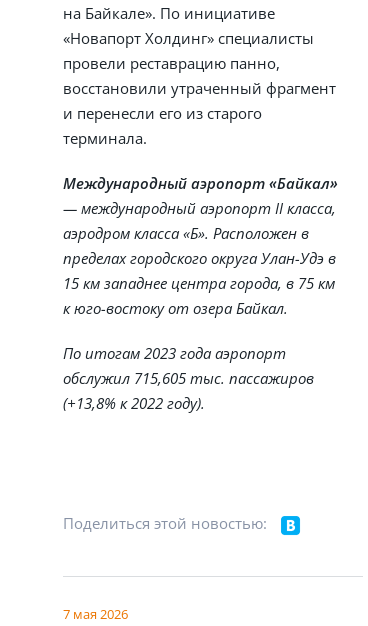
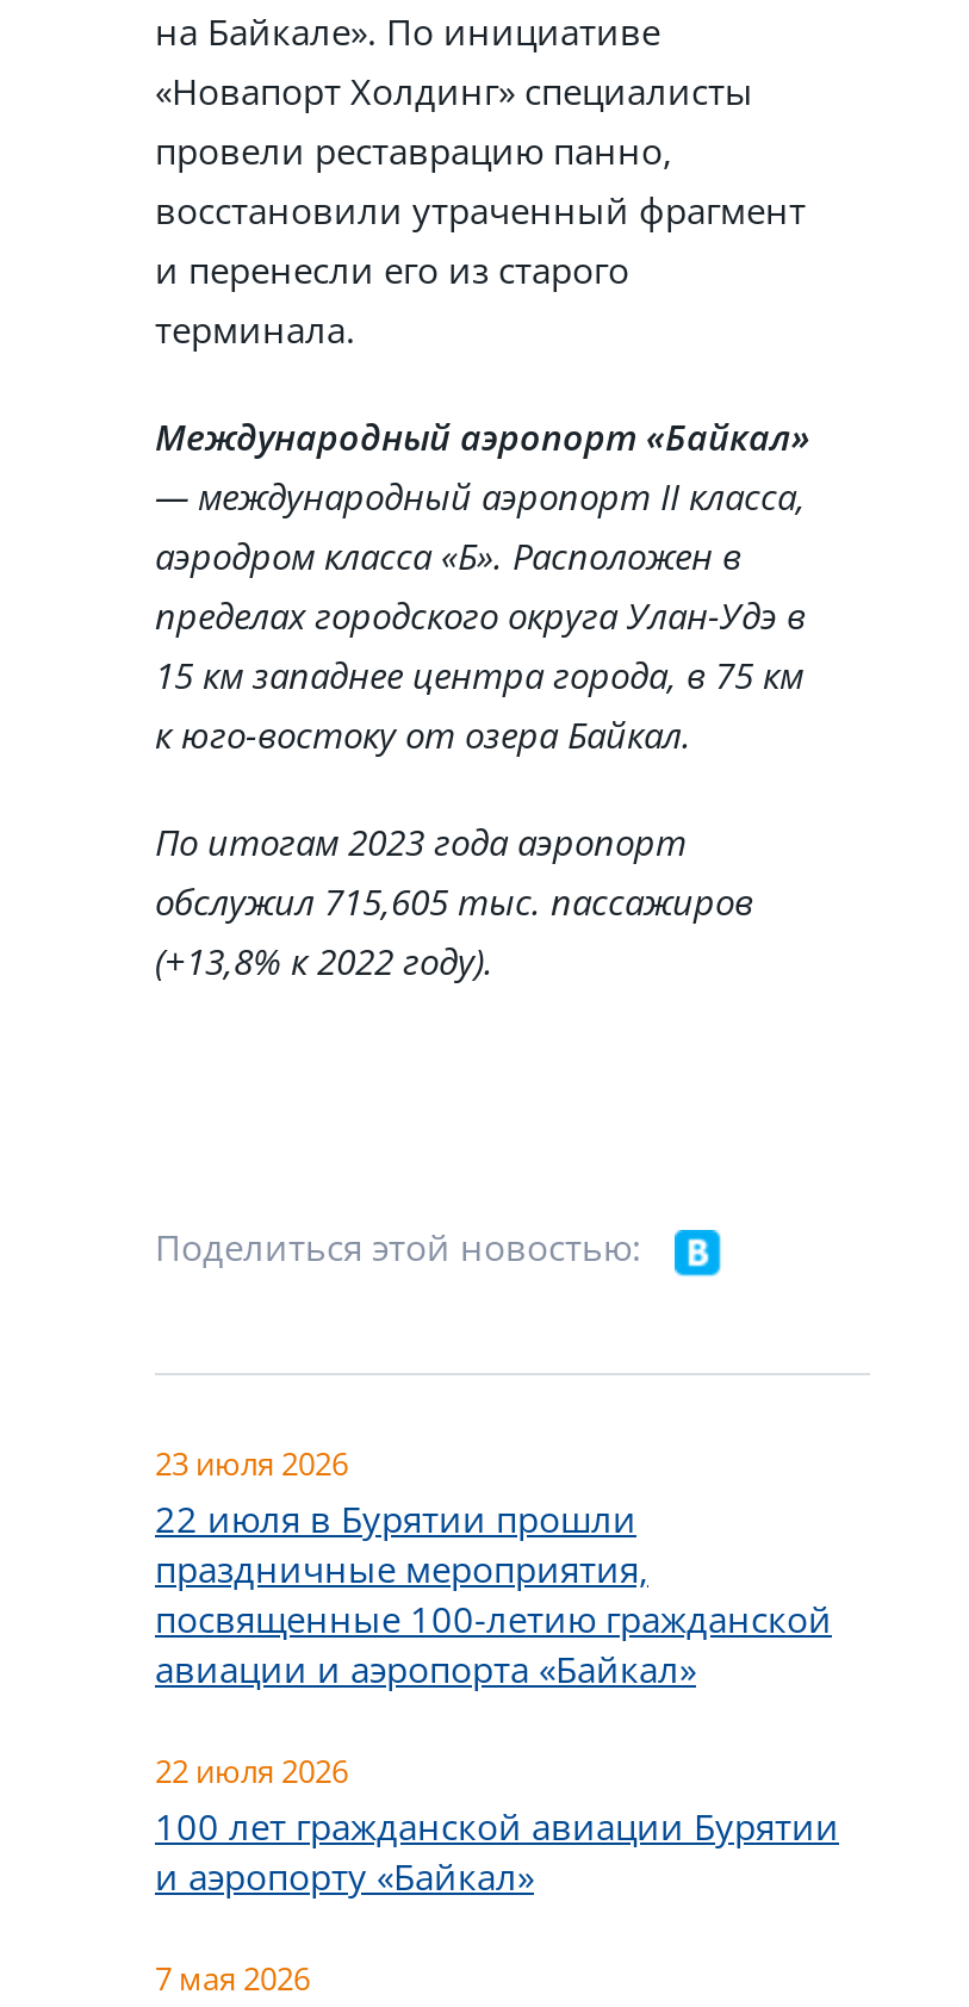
+ 23 июля 2026
+ 22 июля в Бурятии прошли
+ праздничные мероприятия,
+ посвященные 100-летию гражданской
+ авиации и аэропорта «Байкал»
+ 22 июля 2026
+ 100 лет гражданской авиации Бурятии
+ и аэропорту «Байкал»
